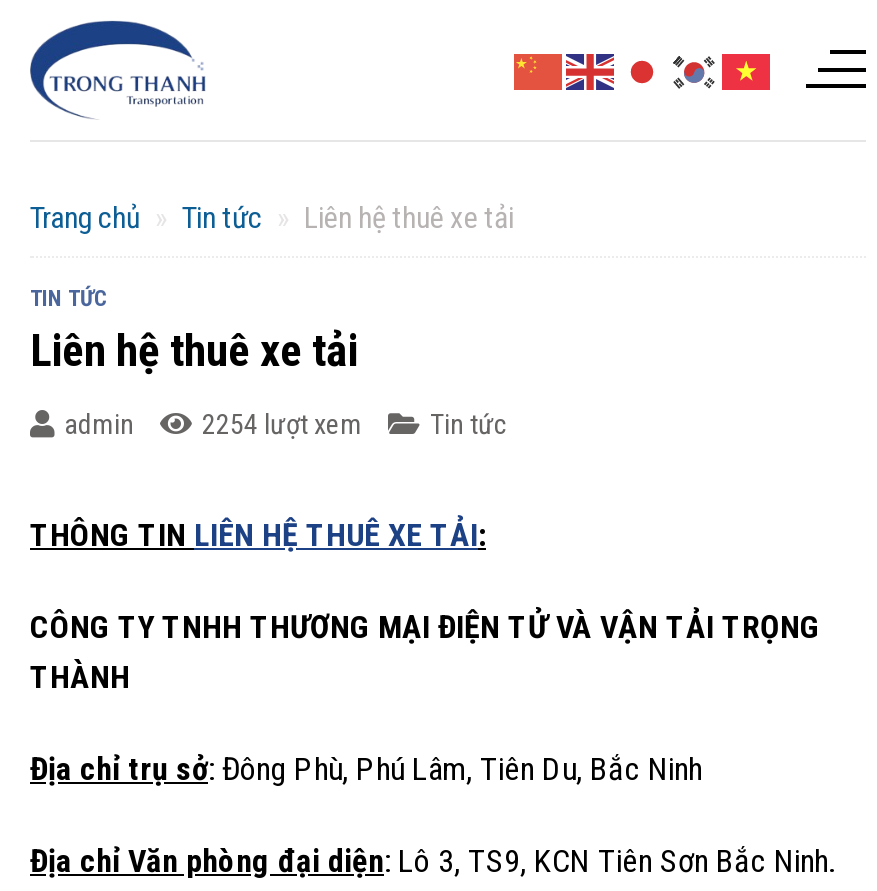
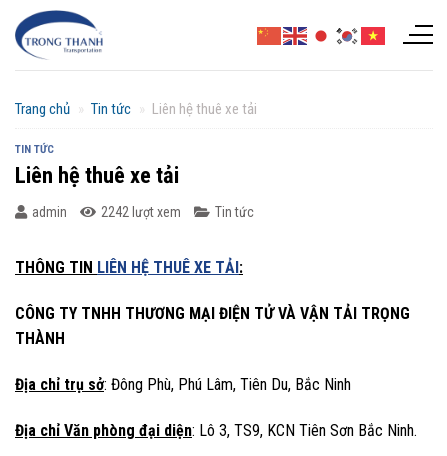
- 2254 lượt xem
+ 2242 lượt xem
